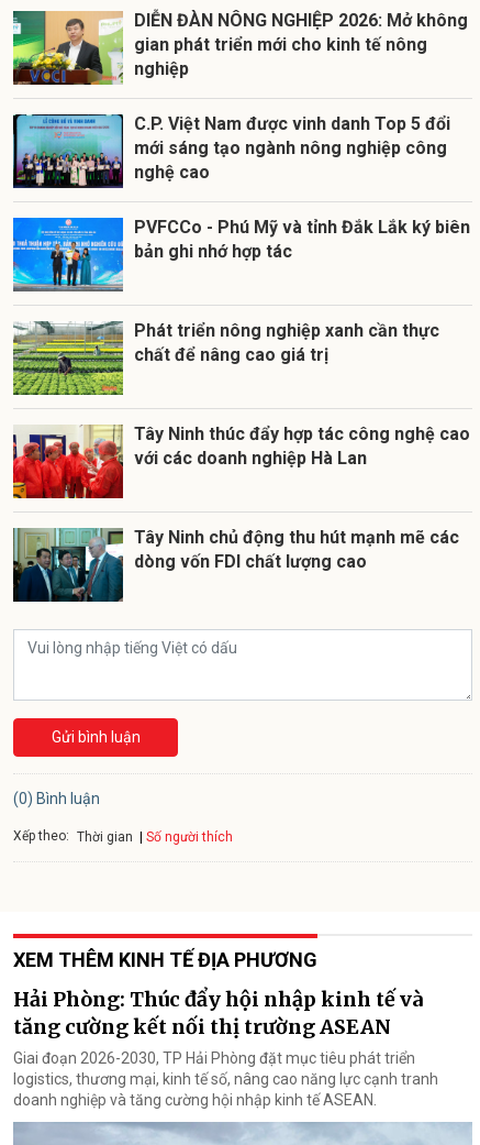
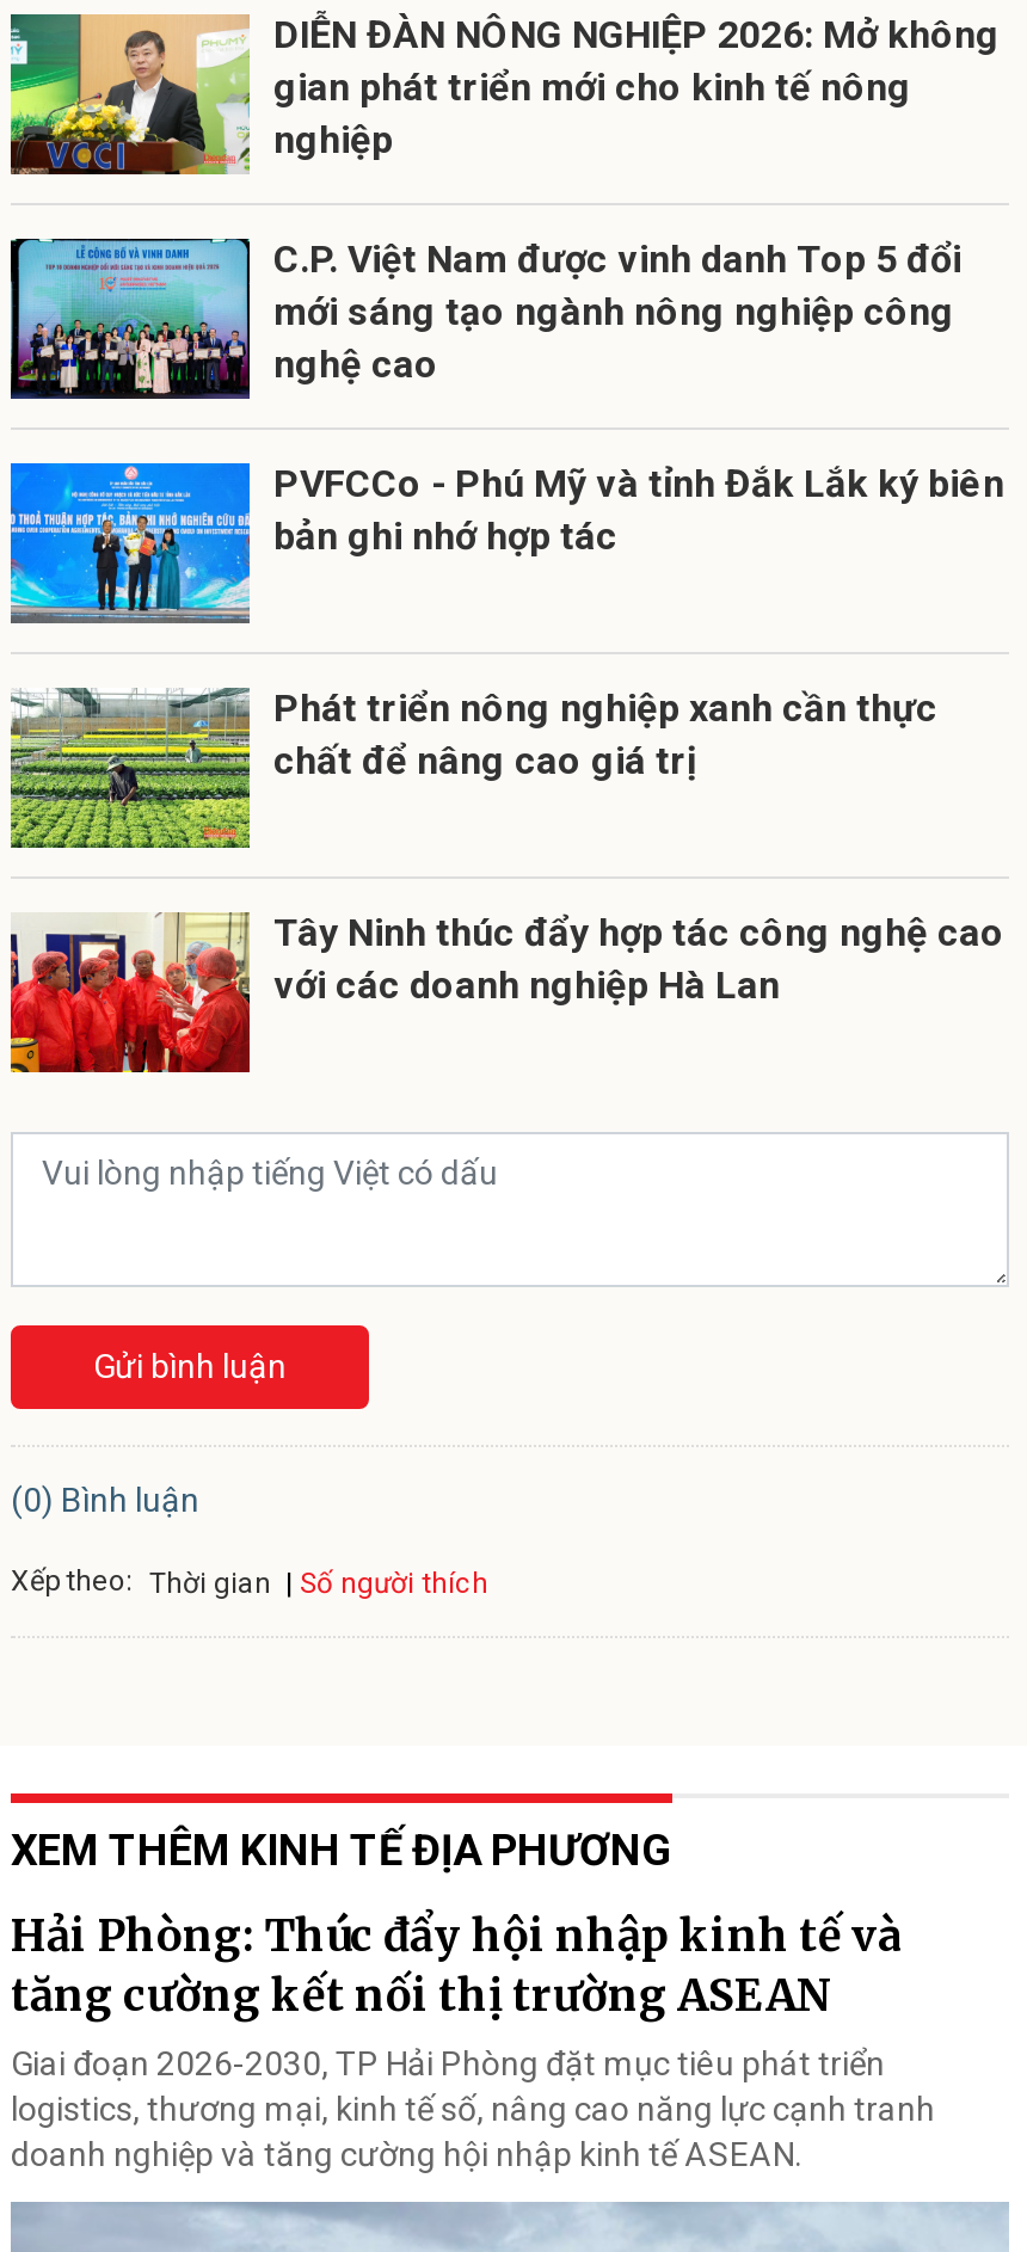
- [image]
- Tây Ninh chủ động thu hút mạnh mẽ các
- dòng vốn FDI chất lượng cao
